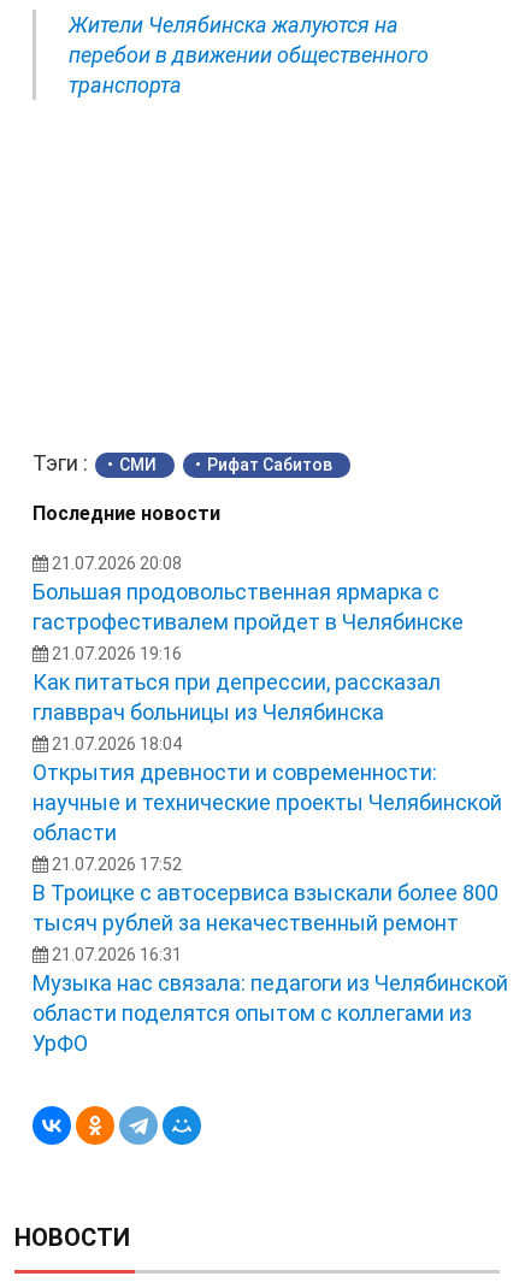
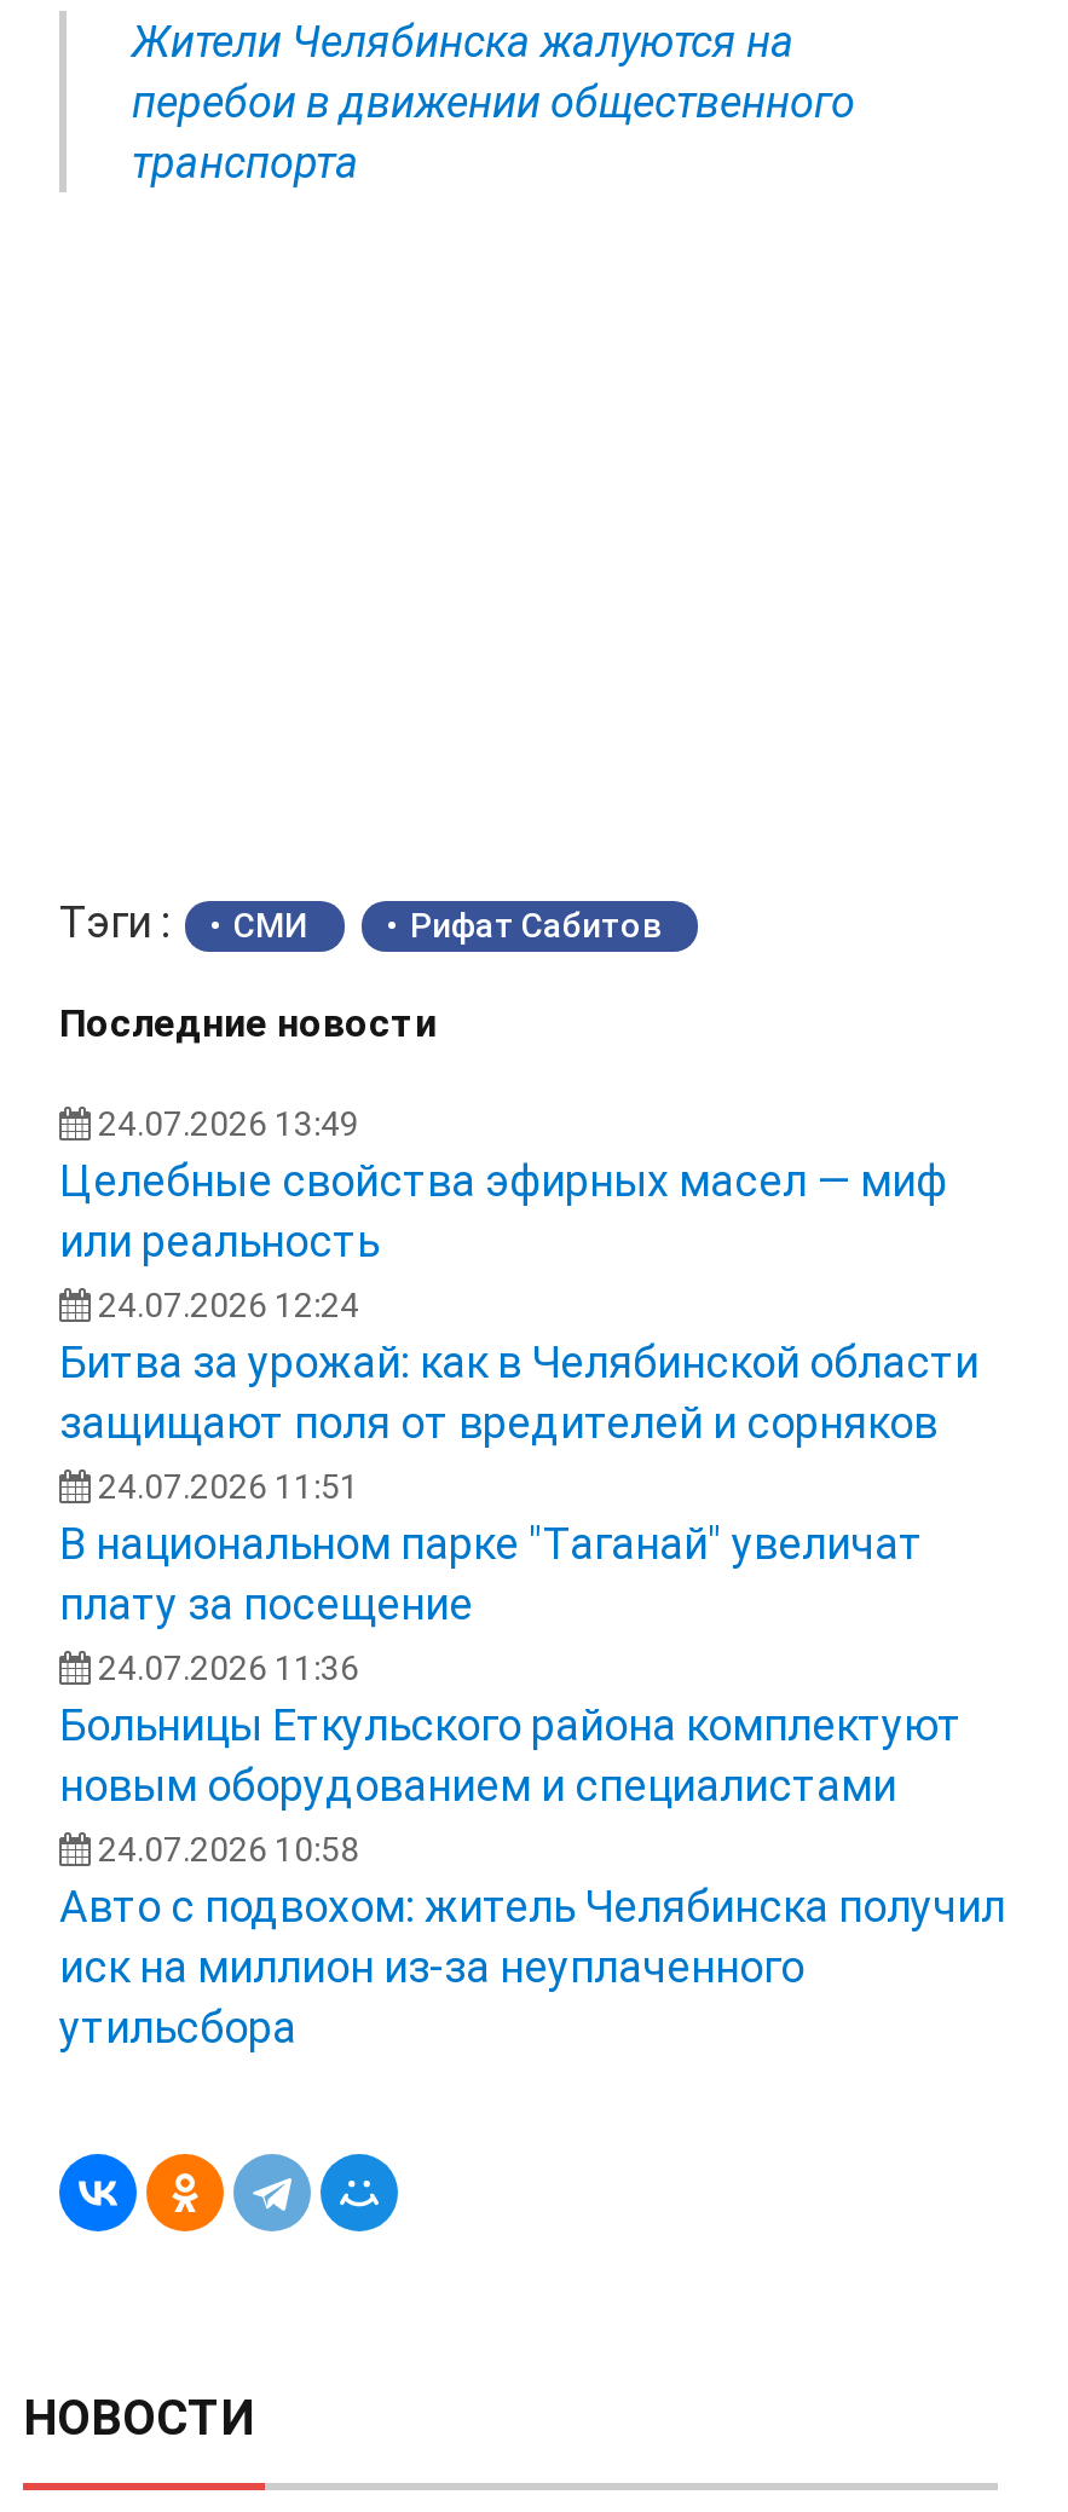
- 21.07.2026 20:08
- Большая продовольственная ярмарка с
- гастрофестивалем пройдет в Челябинске
- 21.07.2026 19:16
- Как питаться при депрессии, рассказал
- главврач больницы из Челябинска
- 21.07.2026 18:04
- Открытия древности и современности:
- научные и технические проекты Челябинской
- области
- 21.07.2026 17:52
- В Троицке с автосервиса взыскали более 800
- тысяч рублей за некачественный ремонт
- 21.07.2026 16:31
- Музыка нас связала: педагоги из Челябинской
- области поделятся опытом с коллегами из
- УрФО
+ 24.07.2026 13:49
+ Целебные свойства эфирных масел — миф
+ или реальность
+ 24.07.2026 12:24
+ Битва за урожай: как в Челябинской области
+ защищают поля от вредителей и сорняков
+ 24.07.2026 11:51
+ В национальном парке "Таганай" увеличат
+ плату за посещение
+ 24.07.2026 11:36
+ Больницы Еткульского района комплектуют
+ новым оборудованием и специалистами
+ 24.07.2026 10:58
+ Авто с подвохом: житель Челябинска получил
+ иск на миллион из‑за неуплаченного
+ утильсбора
